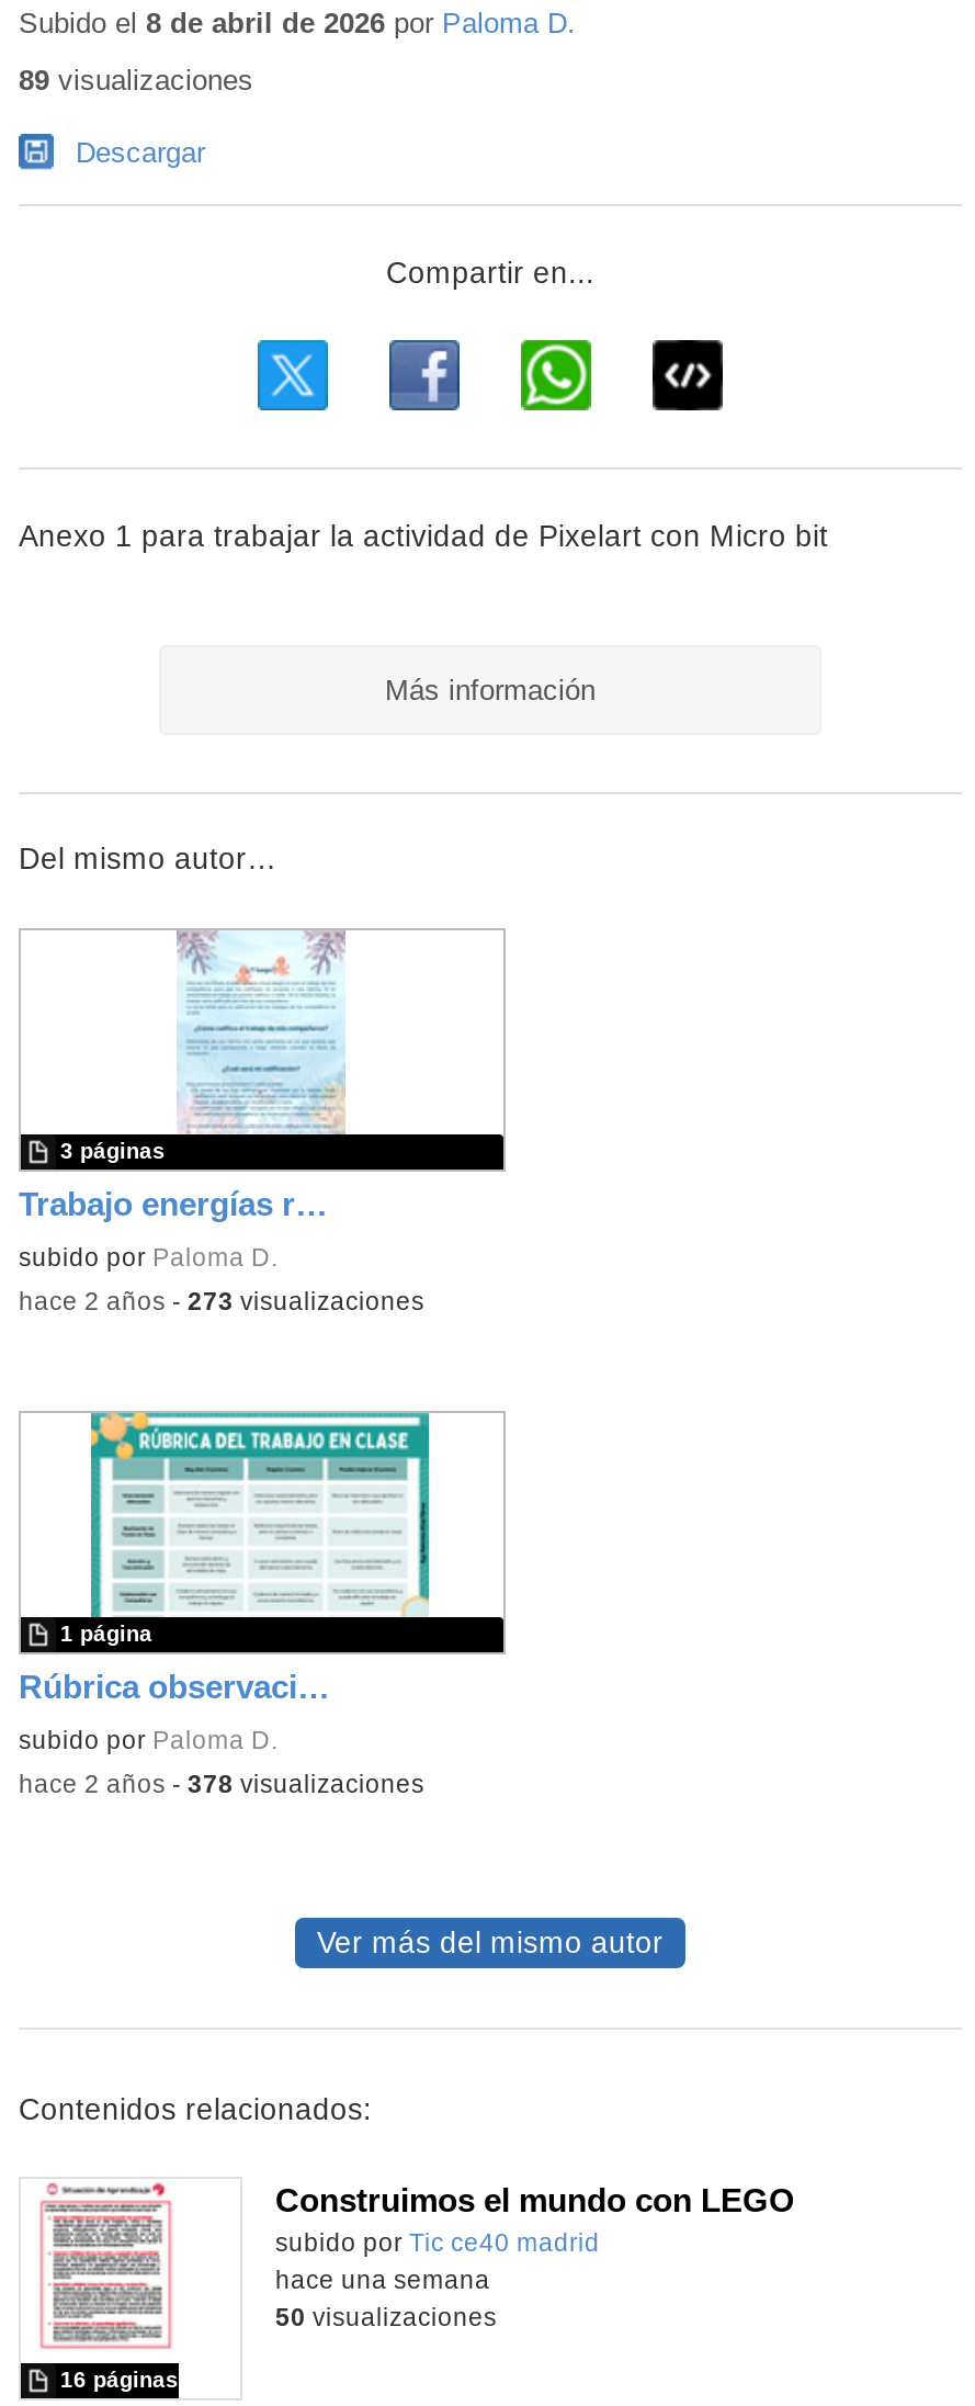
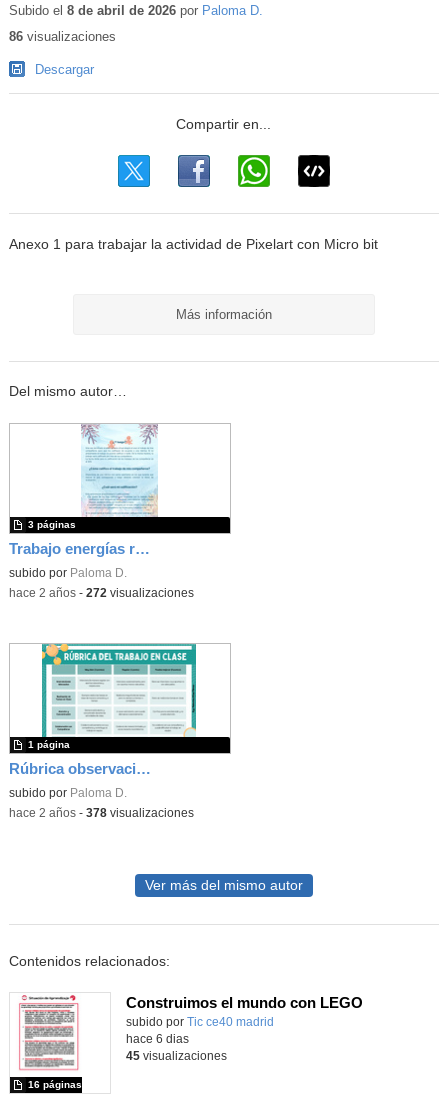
- 89 visualizaciones
+ 86 visualizaciones

- hace 2 años - 273 visualizaciones
+ hace 2 años - 272 visualizaciones

- hace una semana
+ hace 6 dias

- 50 visualizaciones
+ 45 visualizaciones
